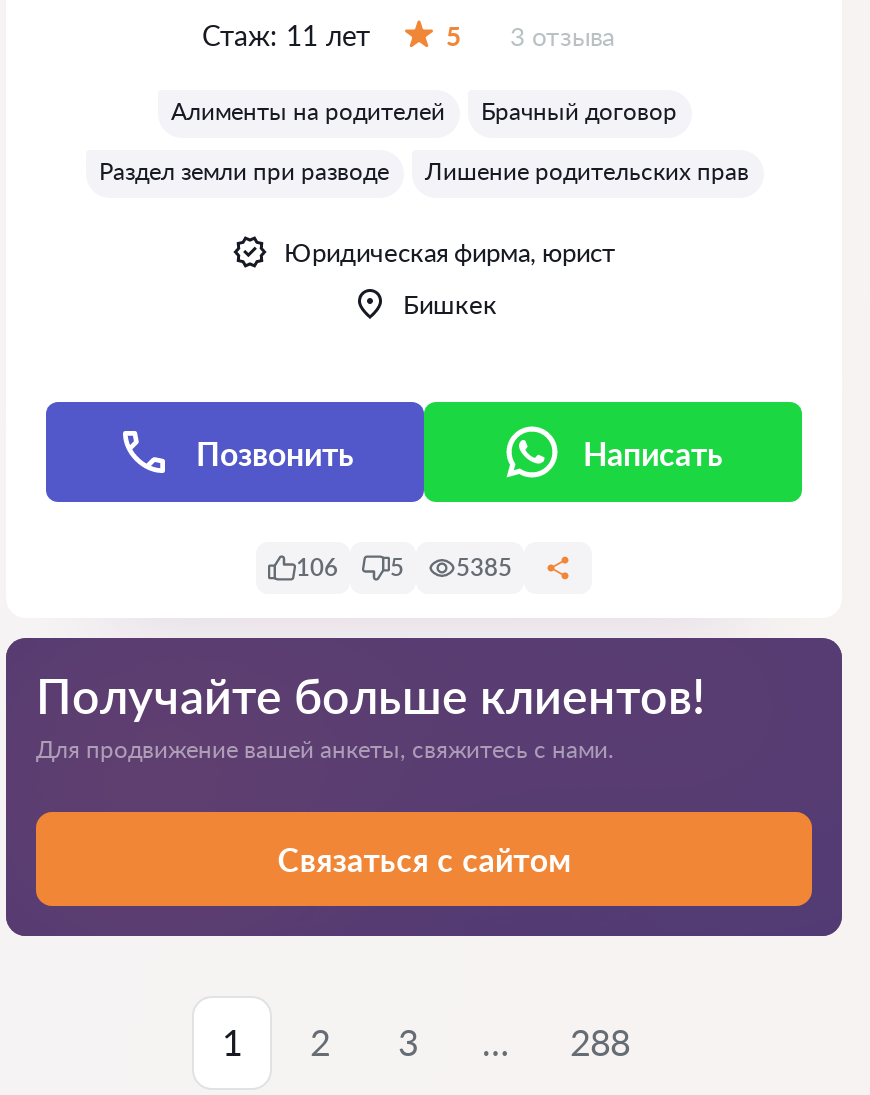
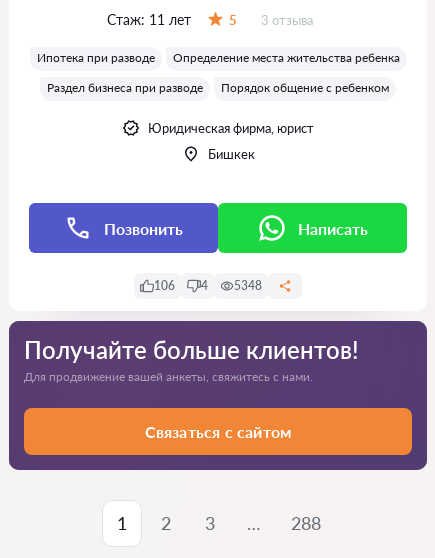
- Алименты на родителей
- Брачный договор
+ Ипотека при разводе
+ Определение места жительства ребенка

- Раздел земли при разводе
- Лишение родительских прав
+ Раздел бизнеса при разводе
+ Порядок общение с ребенком

- 5
+ 4

- 5385
+ 5348
